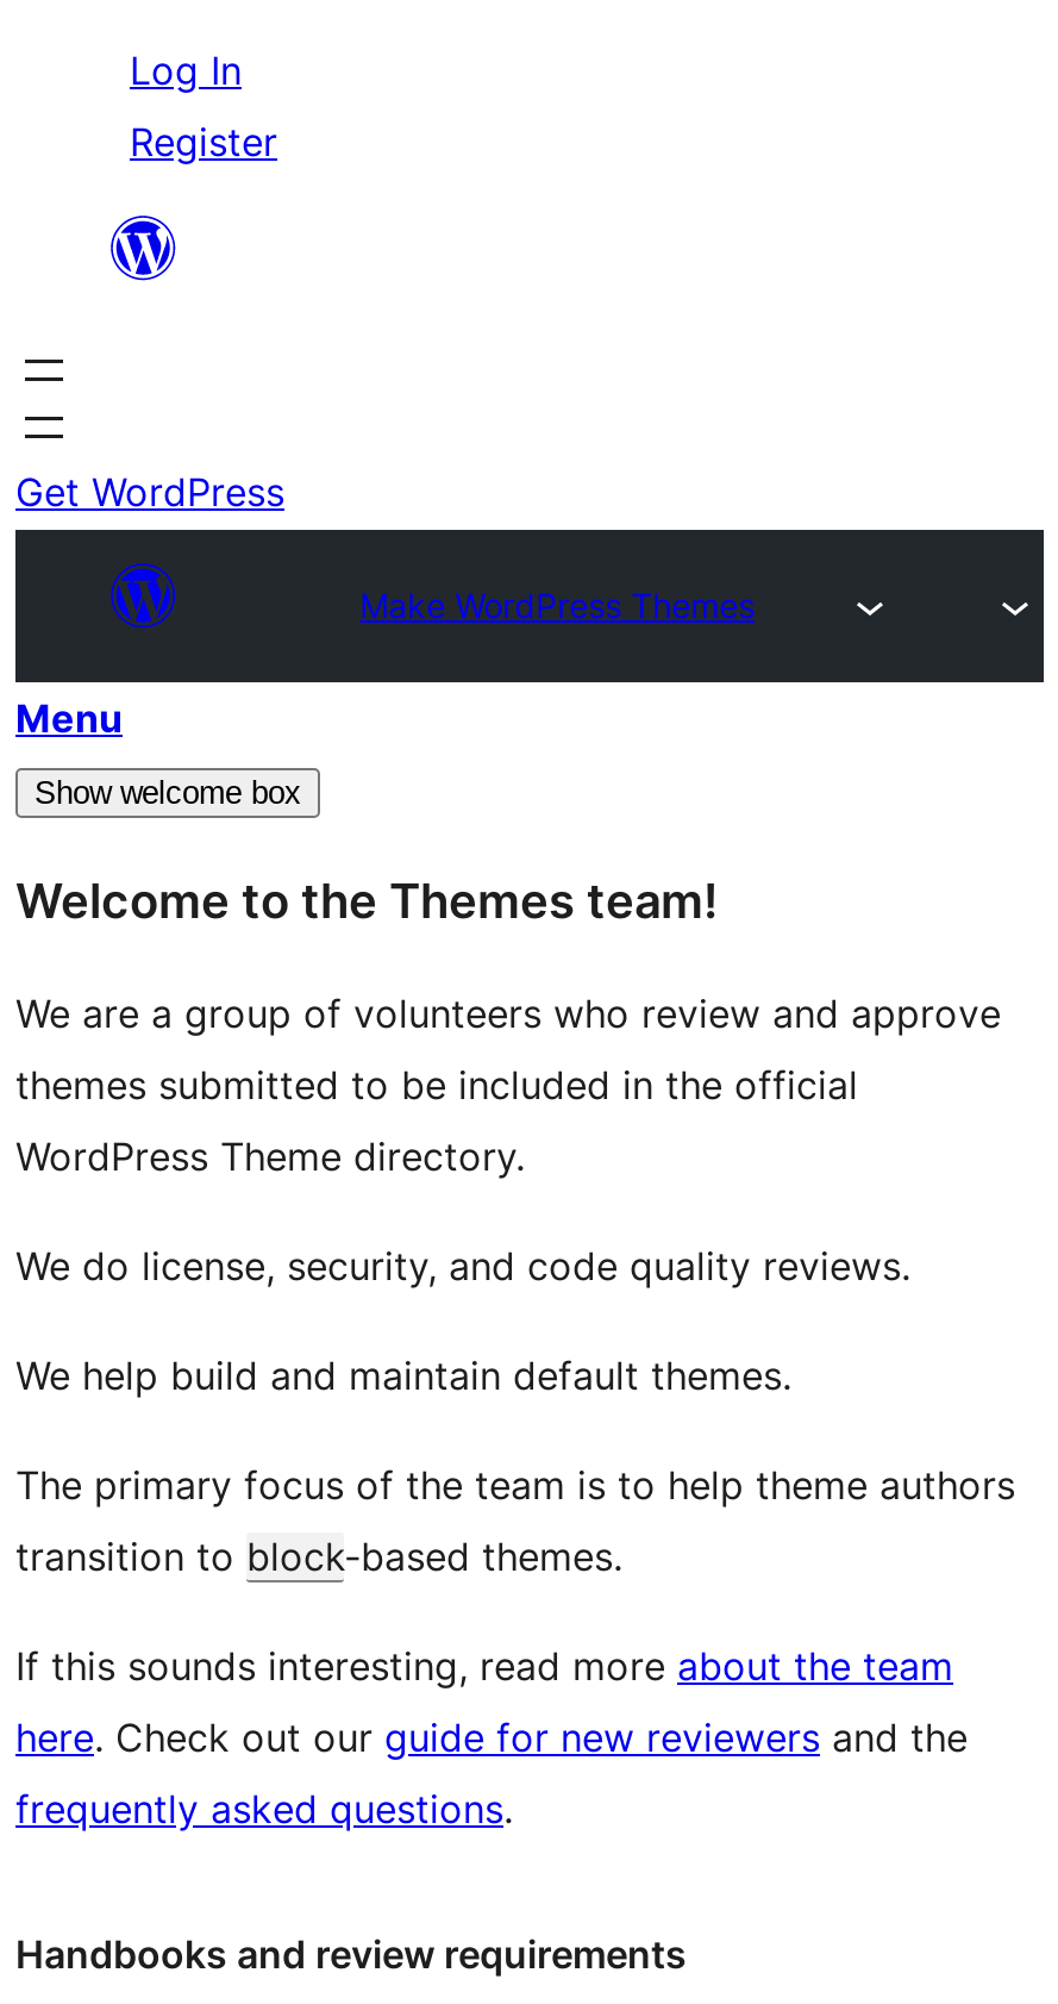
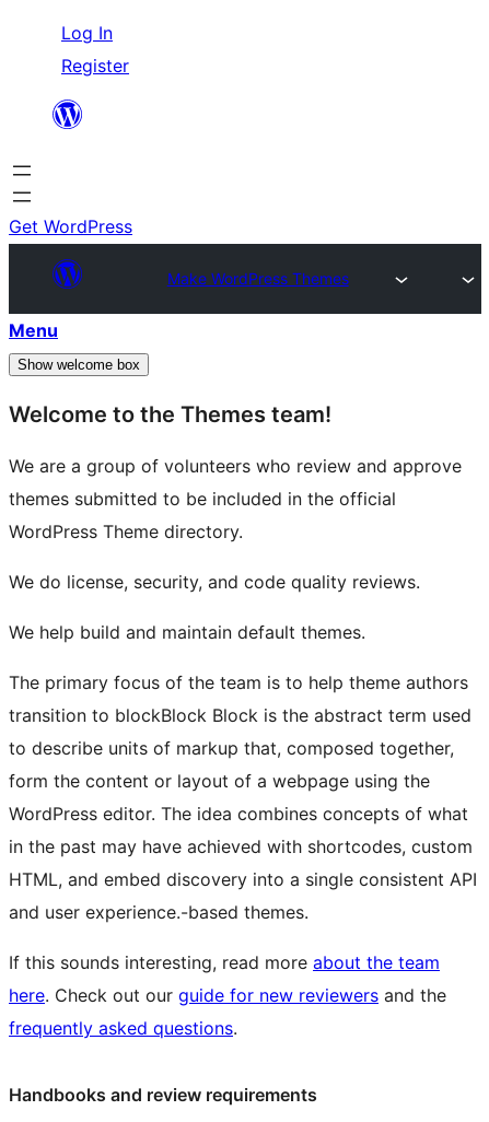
- transition to block-based themes.
+ transition to blockBlock Block is the abstract term used
+ to describe units of markup that, composed together,
+ form the content or layout of a webpage using the
+ WordPress editor. The idea combines concepts of what
+ in the past may have achieved with shortcodes, custom
+ HTML, and embed discovery into a single consistent API
+ and user experience.-based themes.
